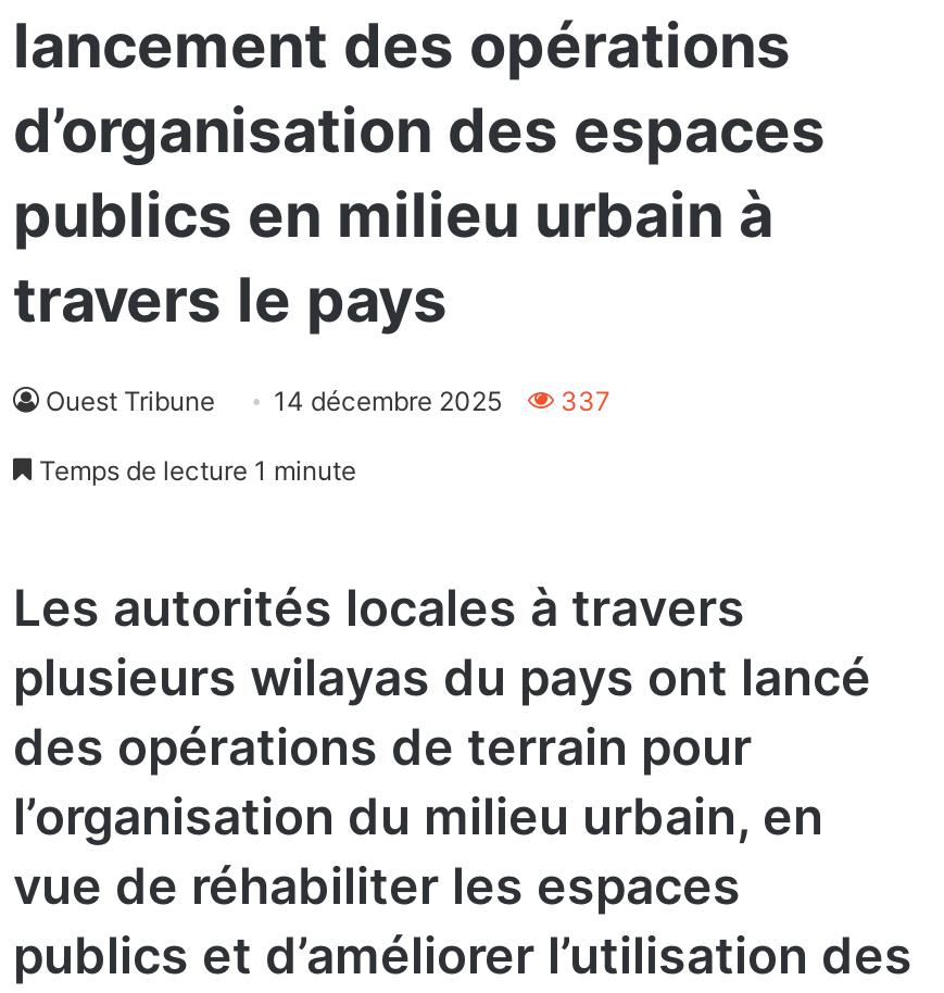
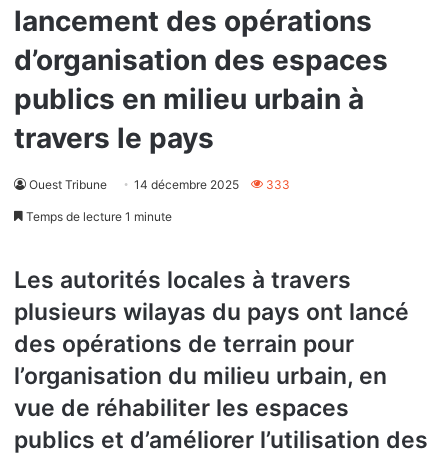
- Ouest Tribune 14 décembre 2025 337
+ Ouest Tribune 14 décembre 2025 333
